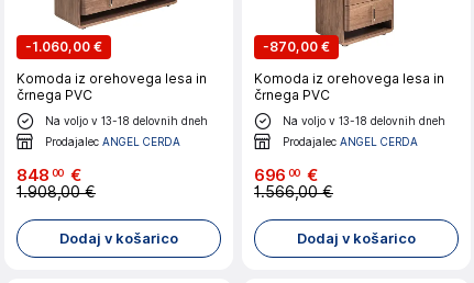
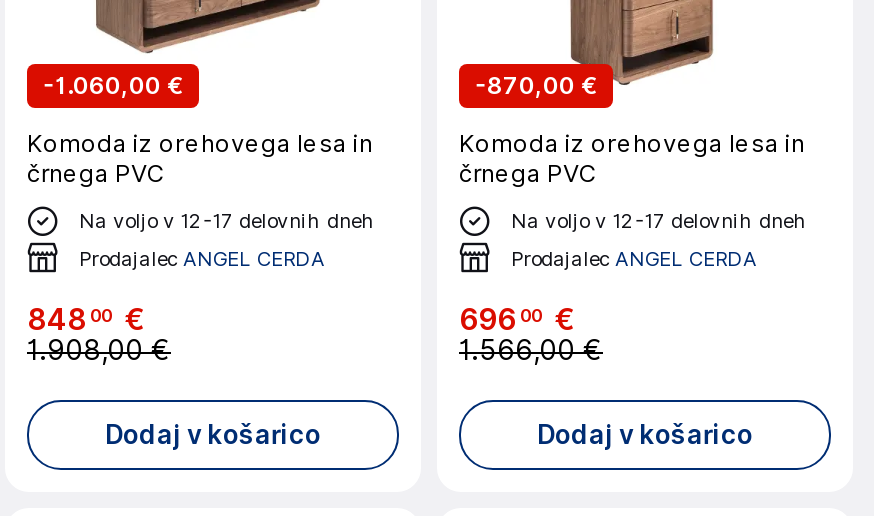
- Na voljo v 13-18 delovnih dneh
+ Na voljo v 12-17 delovnih dneh

- Na voljo v 13-18 delovnih dneh
+ Na voljo v 12-17 delovnih dneh
